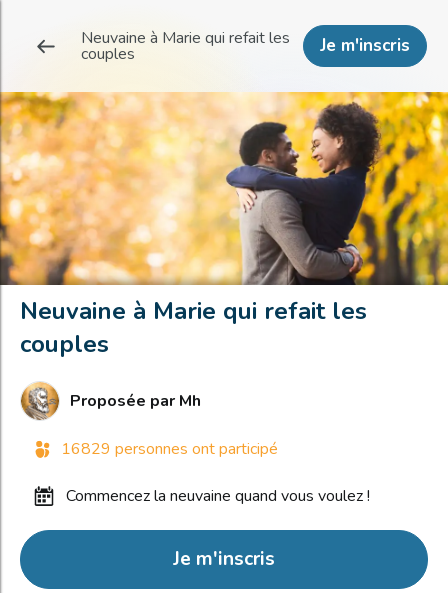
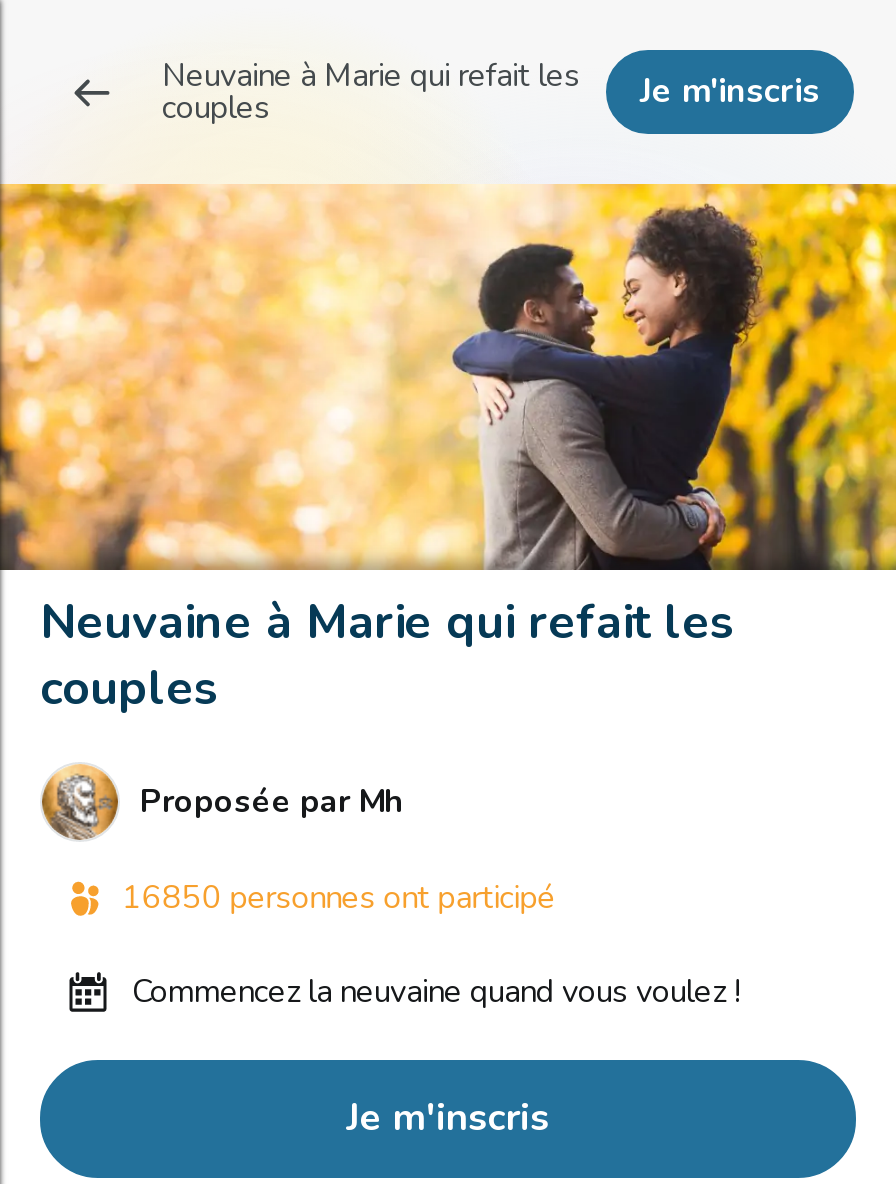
- 16829 personnes ont participé
+ 16850 personnes ont participé
